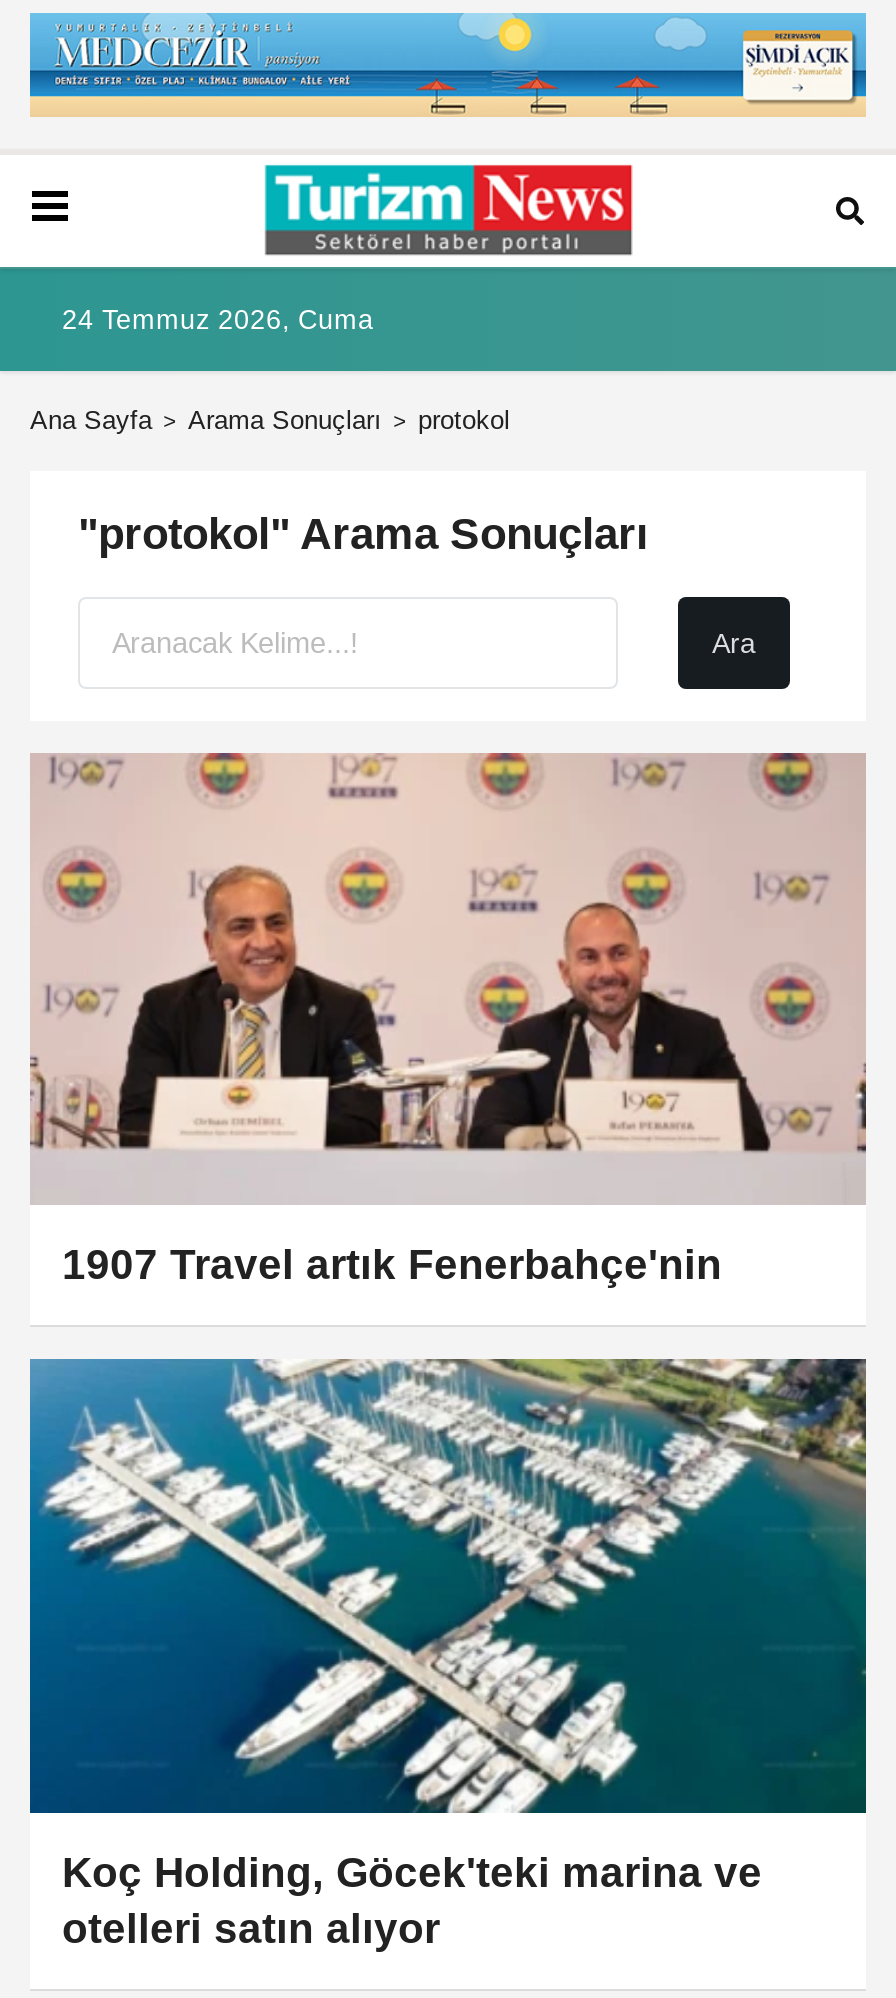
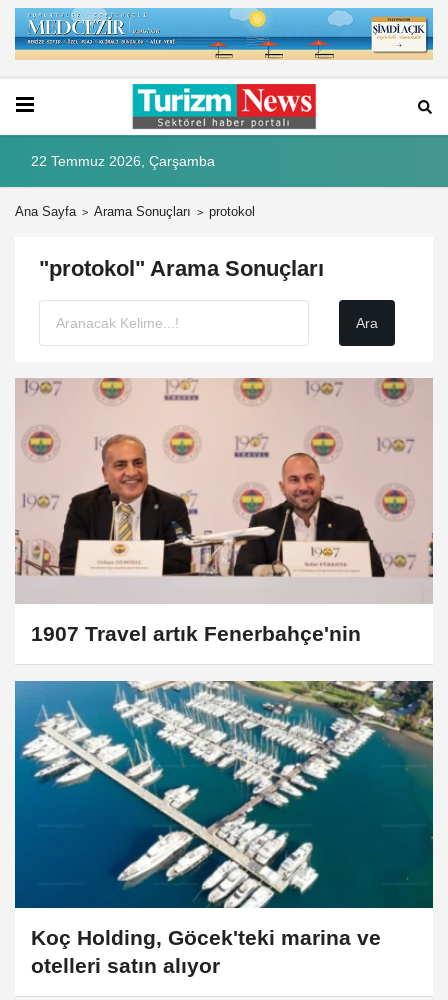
- 24 Temmuz 2026, Cuma
+ 22 Temmuz 2026, Çarşamba
